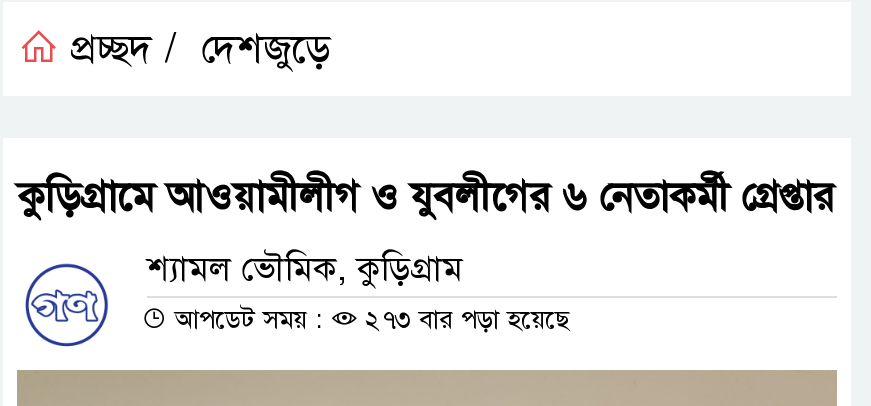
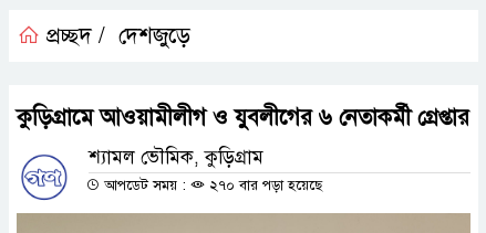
- আপডেট সময় : ২৭৩ বার পড়া হয়েছে
+ আপডেট সময় : ২৭০ বার পড়া হয়েছে
